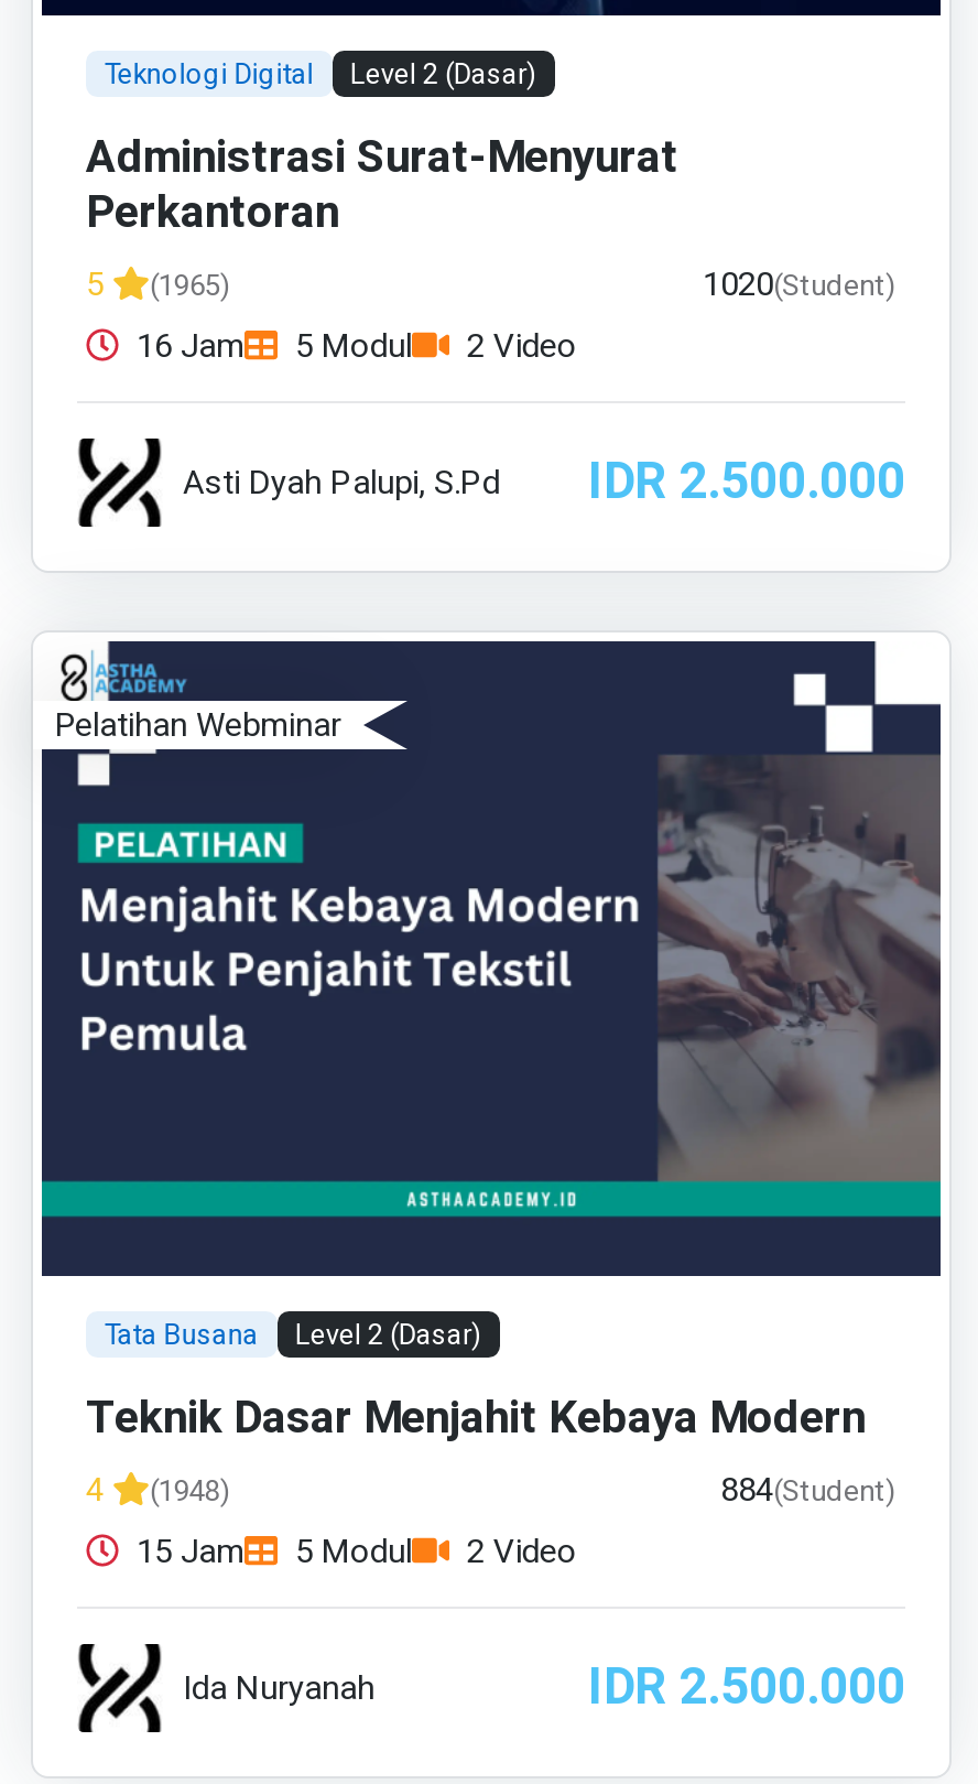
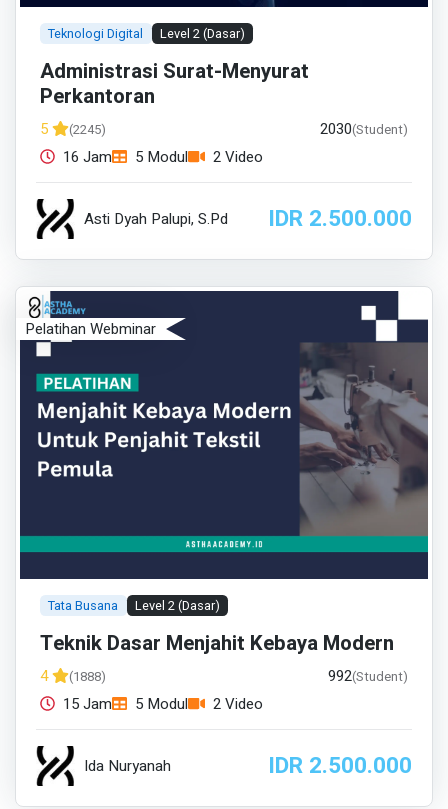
- 5 (1965)
+ 5 (2245)

- 1020(Student)
+ 2030(Student)

- 4 (1948)
+ 4 (1888)

- 884(Student)
+ 992(Student)
